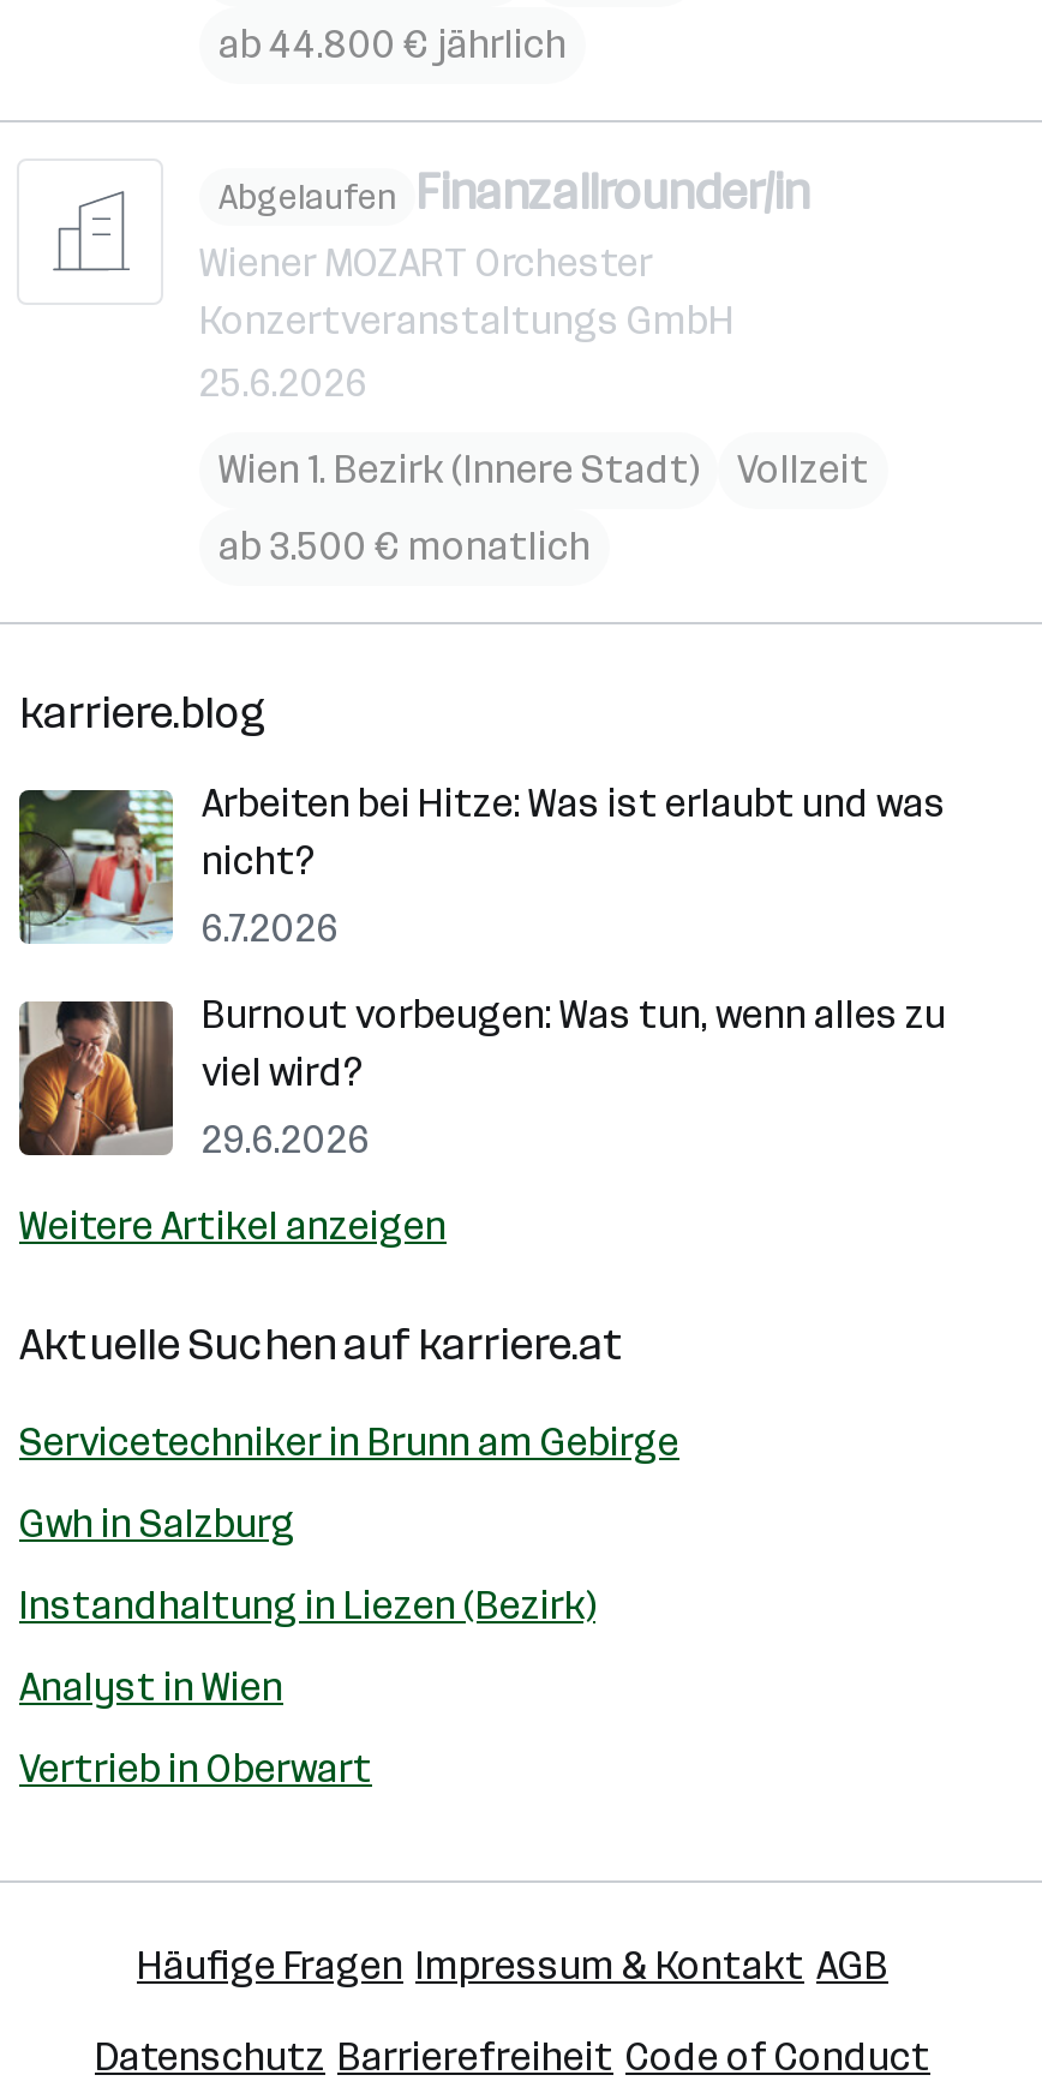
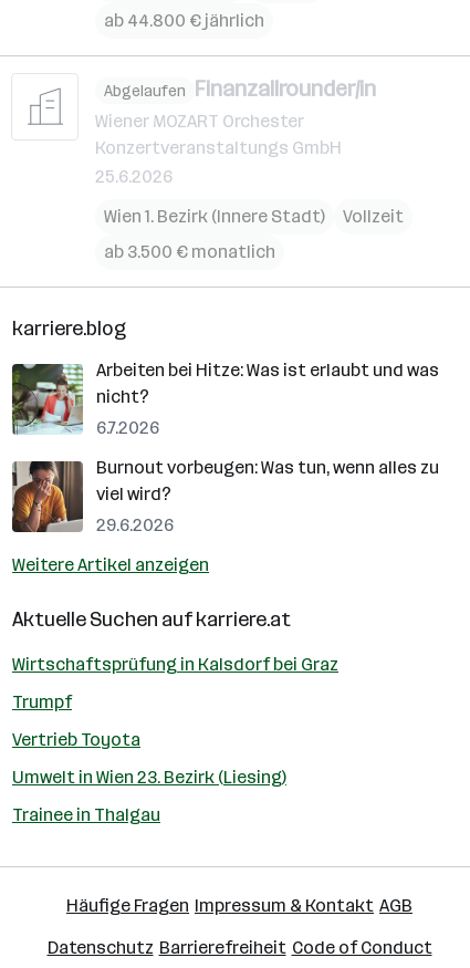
- Servicetechniker in Brunn am Gebirge
+ Wirtschaftsprüfung in Kalsdorf bei Graz

- Gwh in Salzburg
+ Trumpf

- Instandhaltung in Liezen (Bezirk)
+ Vertrieb Toyota

- Analyst in Wien
+ Umwelt in Wien 23. Bezirk (Liesing)

- Vertrieb in Oberwart
+ Trainee in Thalgau
